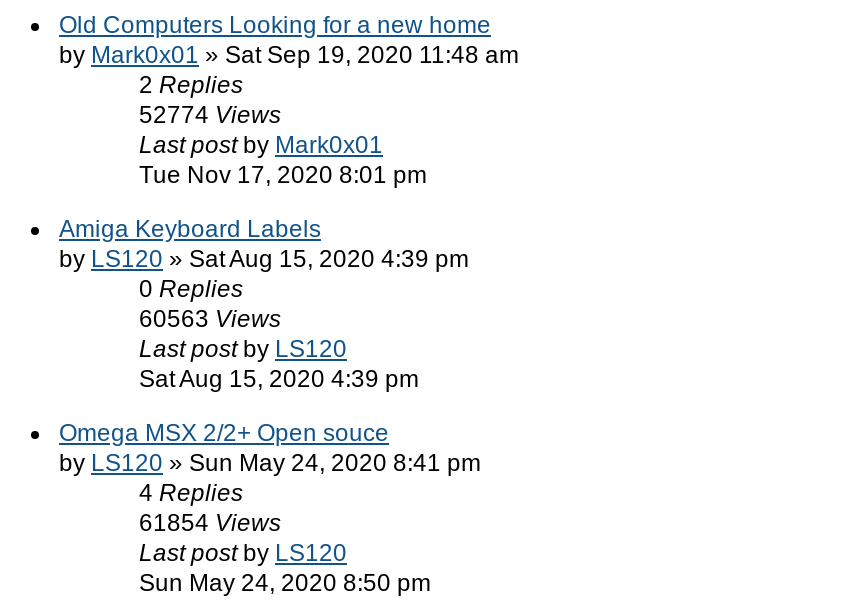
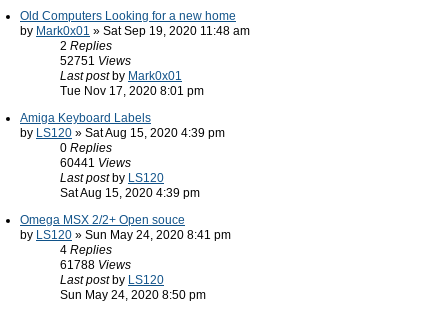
- 52774 Views
+ 52751 Views

- 60563 Views
+ 60441 Views

- 61854 Views
+ 61788 Views
